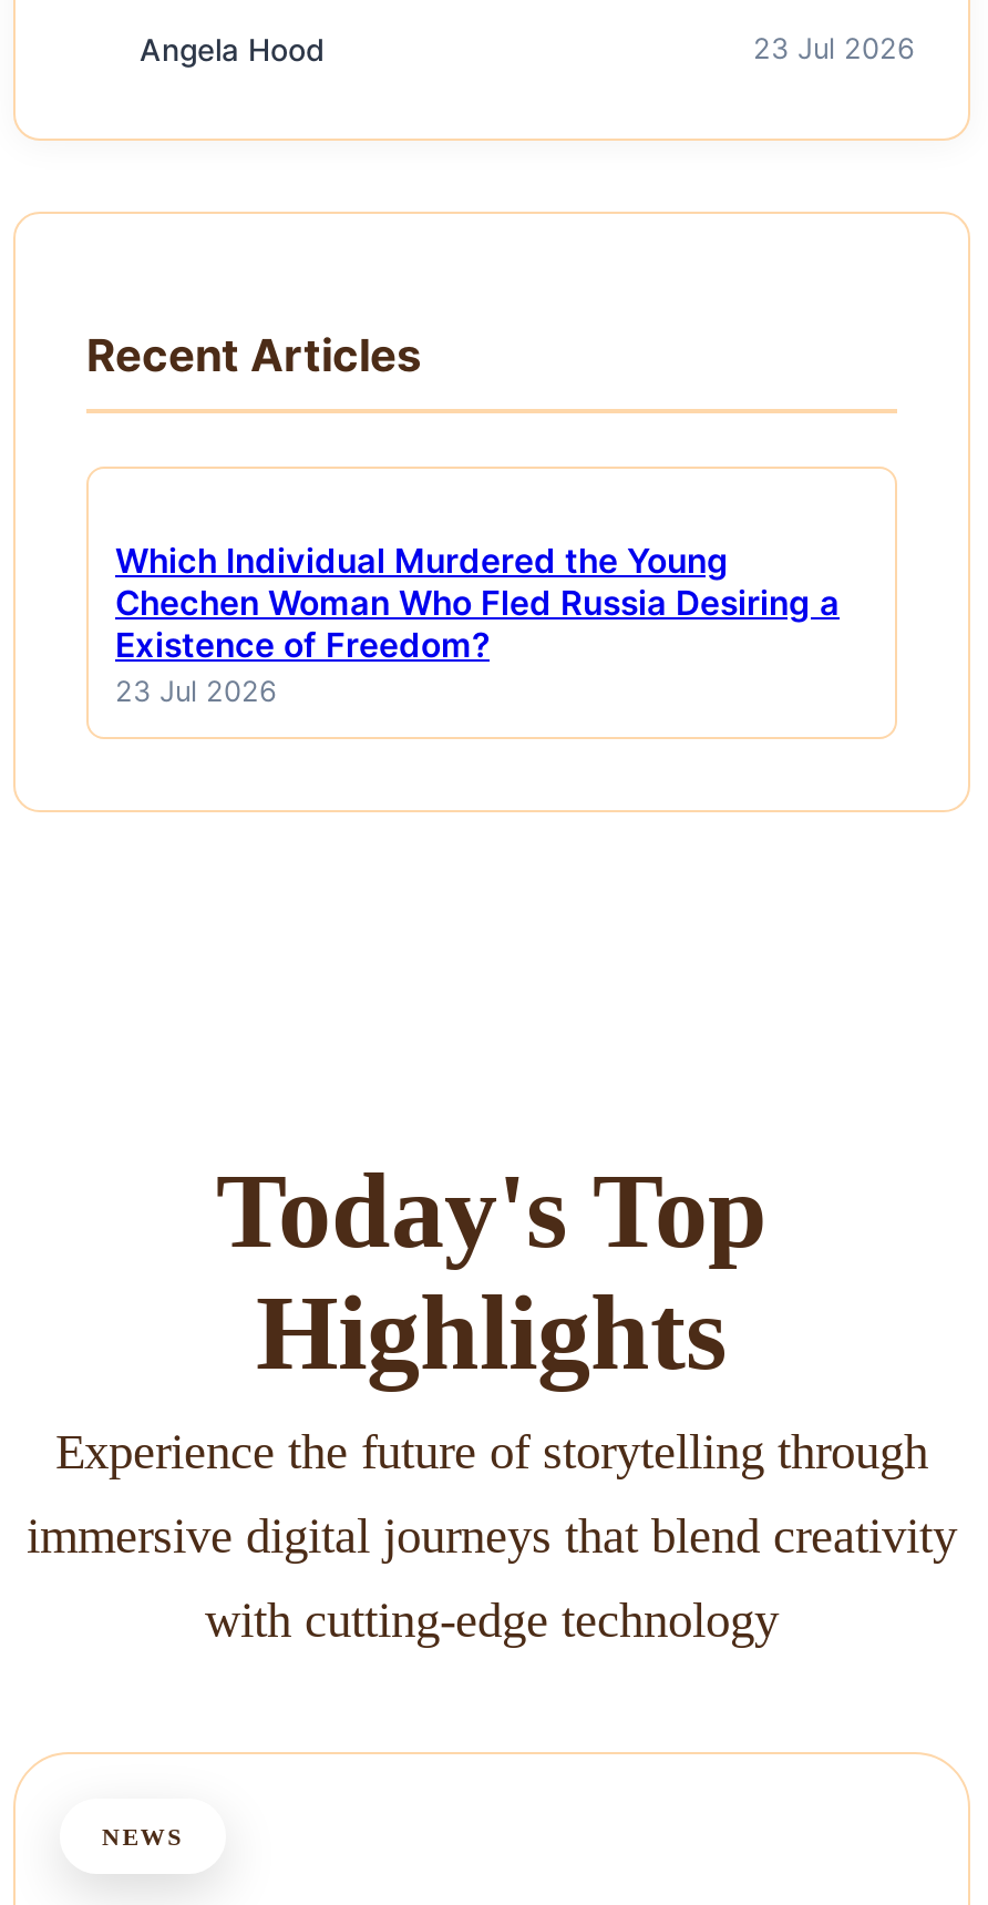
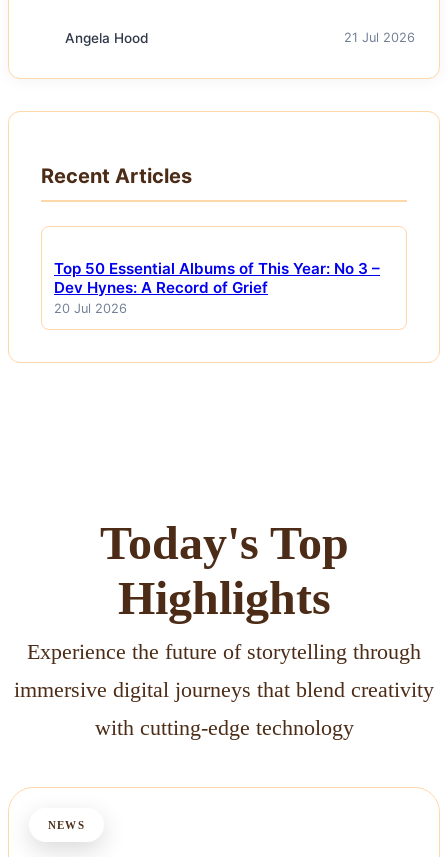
- 23 Jul 2026
+ 21 Jul 2026

- Which Individual Murdered the Young
- Chechen Woman Who Fled Russia Desiring a
- Existence of Freedom?
- 23 Jul 2026
+ Top 50 Essential Albums of This Year: No 3 –
+ Dev Hynes: A Record of Grief
+ 20 Jul 2026
